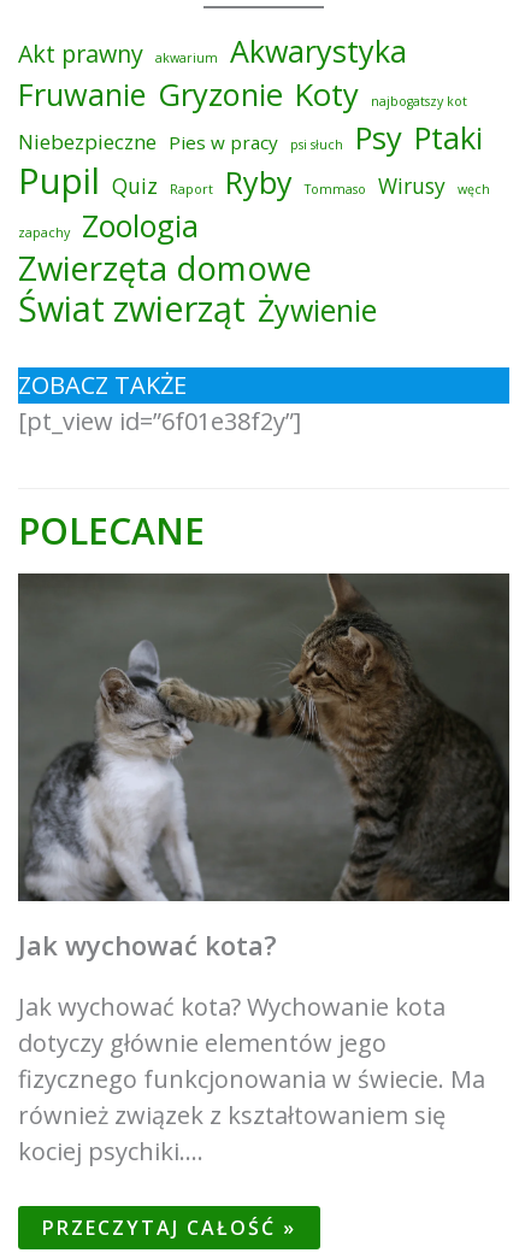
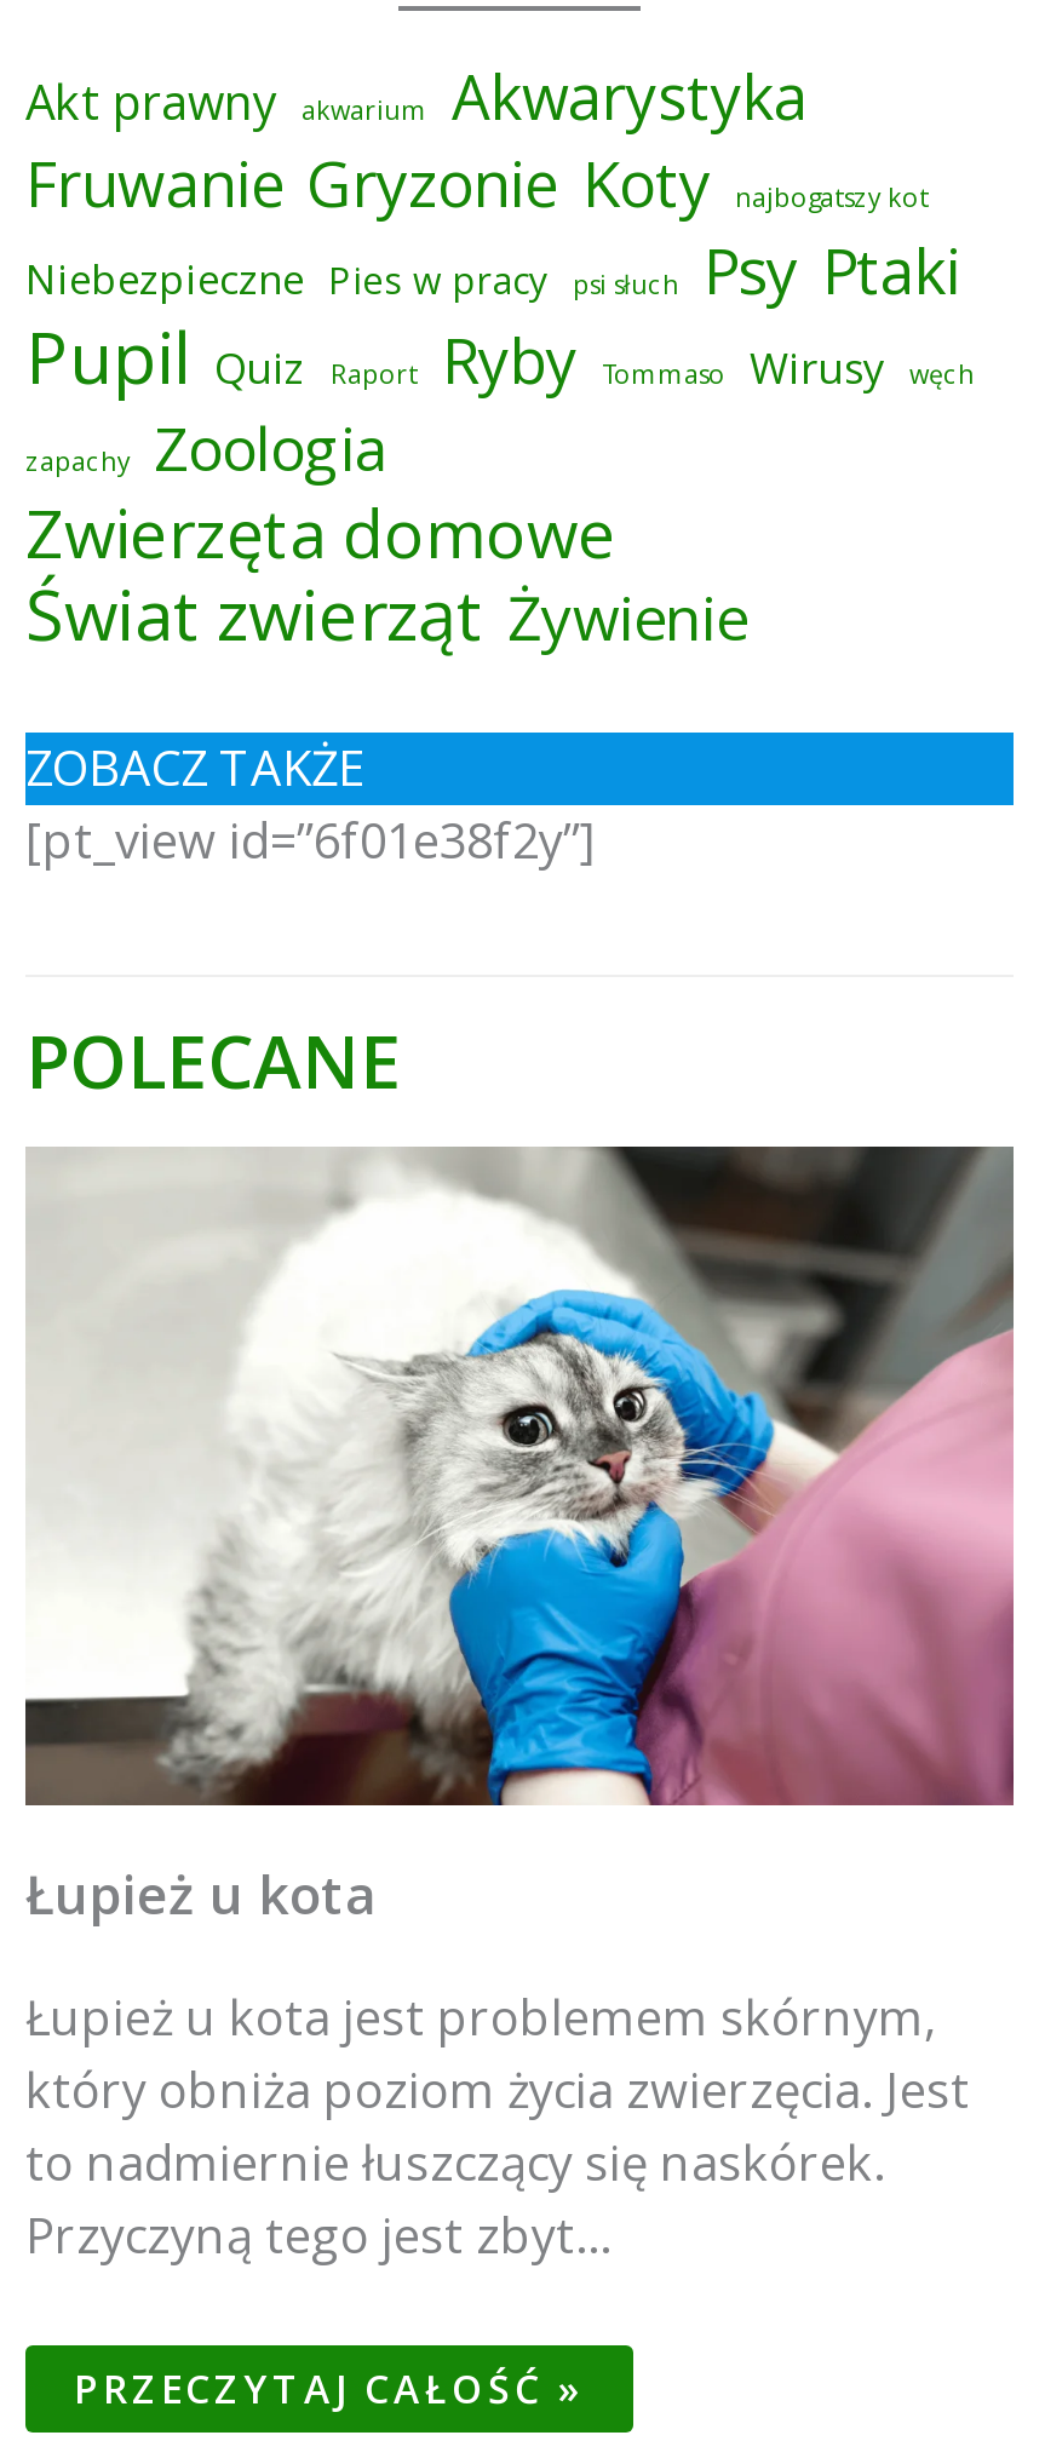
- [image]
- Jak wychować kota?
+ [image]
+ Łupież u kota

- Jak wychować kota? Wychowanie kota
- dotyczy głównie elementów jego
- fizycznego funkcjonowania w świecie. Ma
- również związek z kształtowaniem się
- kociej psychiki.…
+ Łupież u kota jest problemem skórnym,
+ który obniża poziom życia zwierzęcia. Jest
+ to nadmiernie łuszczący się naskórek.
+ Przyczyną tego jest zbyt…
